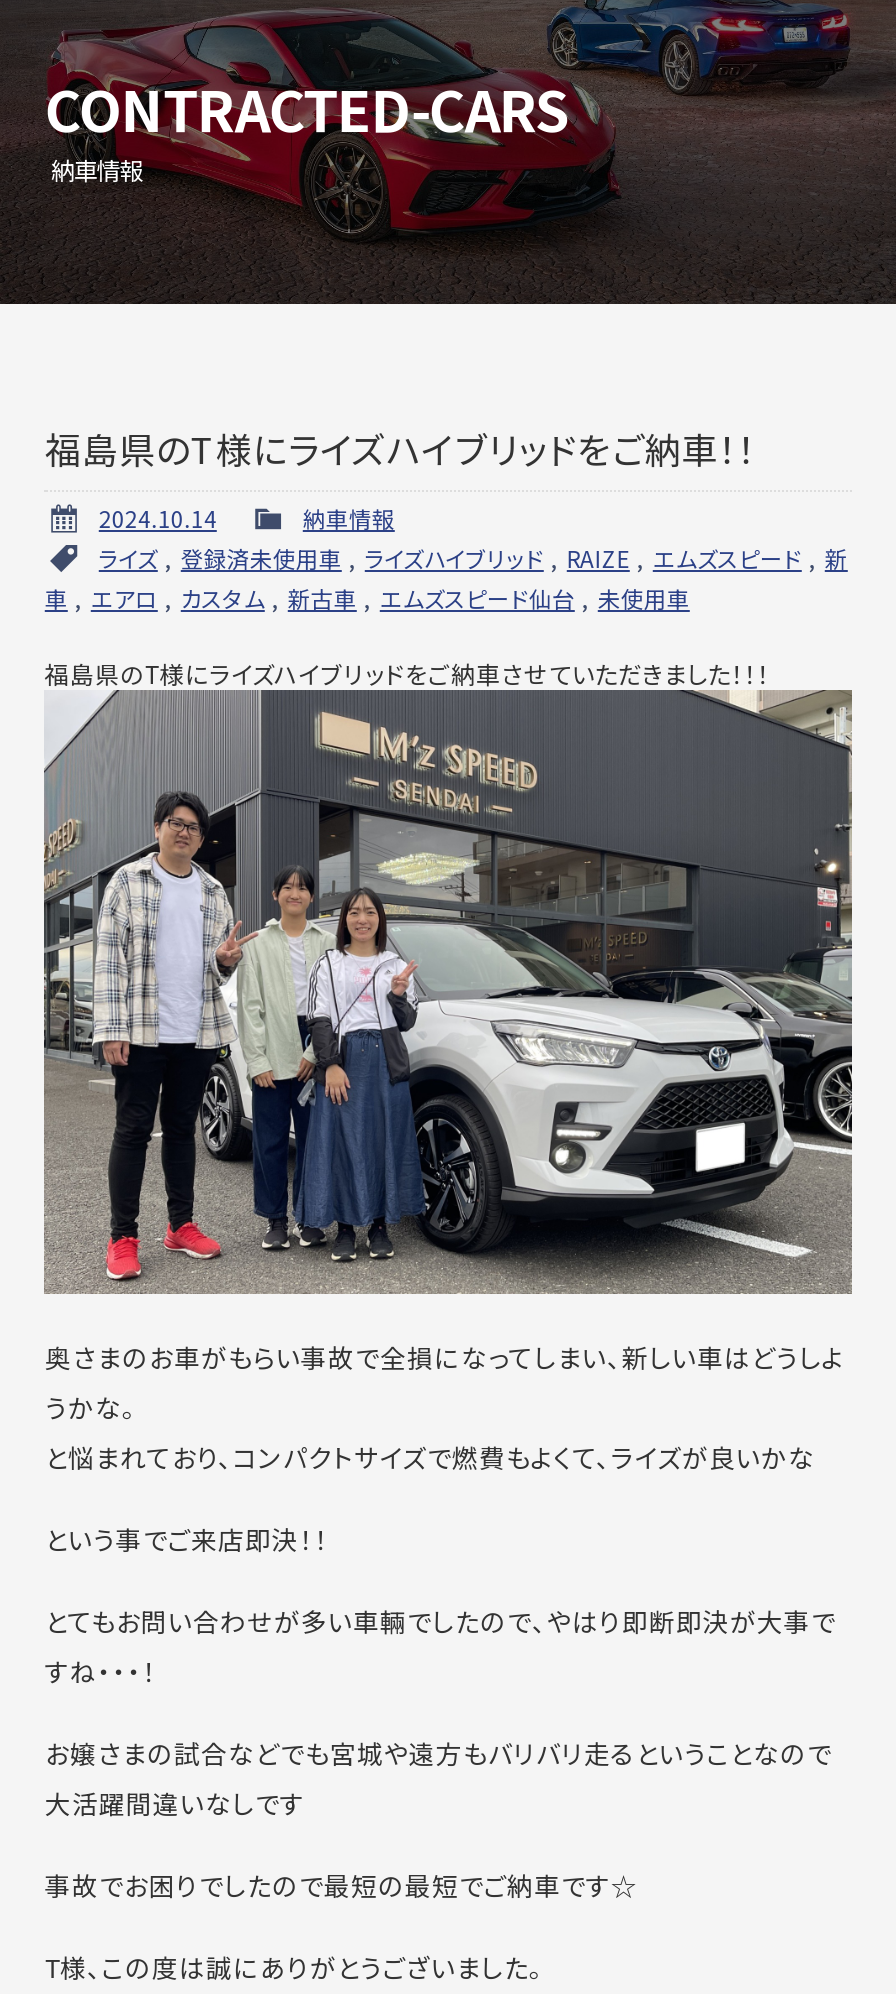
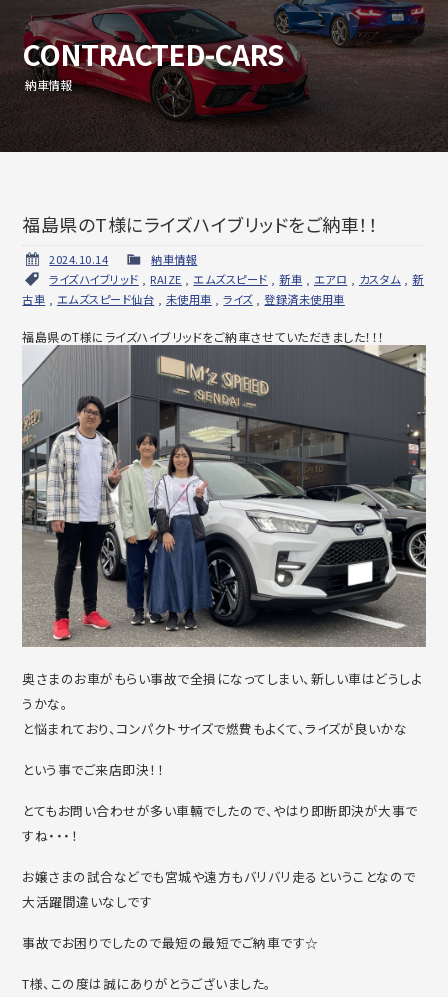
- ライズ,登録済未使用車,ライズハイブリッド, RAIZE,エムズスピード,新
+ ライズハイブリッド, RAIZE,エムズスピード,新車,エアロ,カスタム,新

- 車,エアロ,カスタム,新古車,エムズスピード仙台,未使用車
+ 古車,エムズスピード仙台,未使用車,ライズ,登録済未使用車
